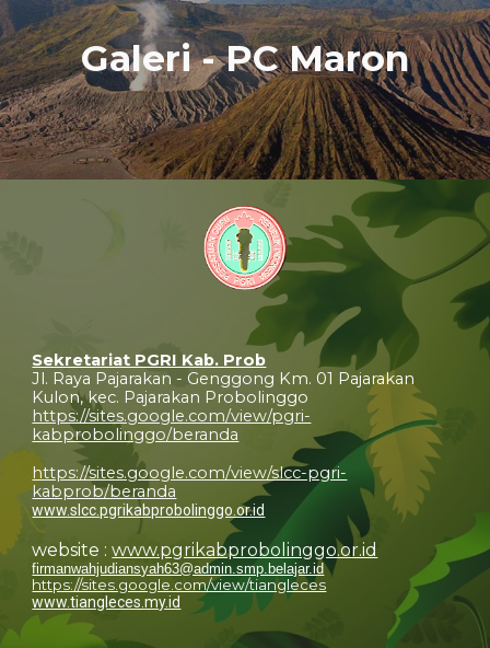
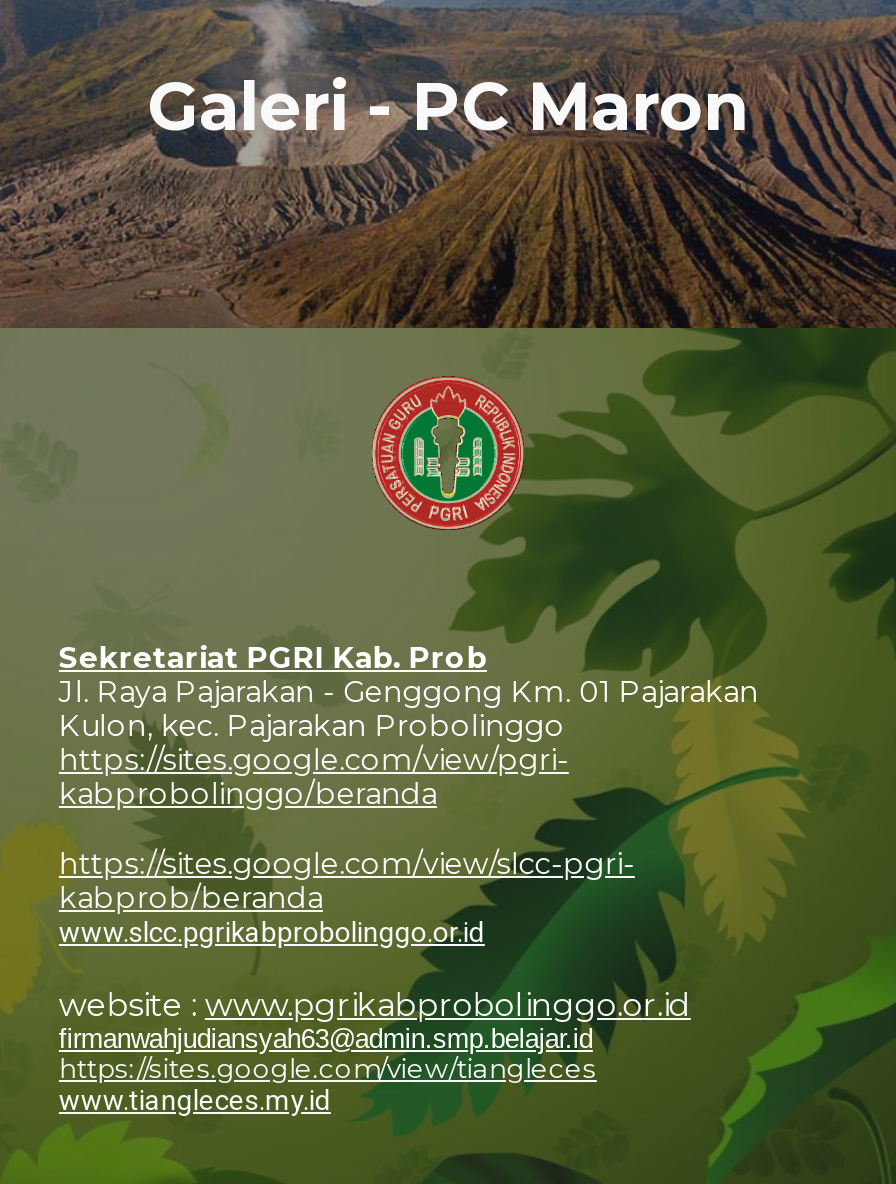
- [image]
+ [image]
